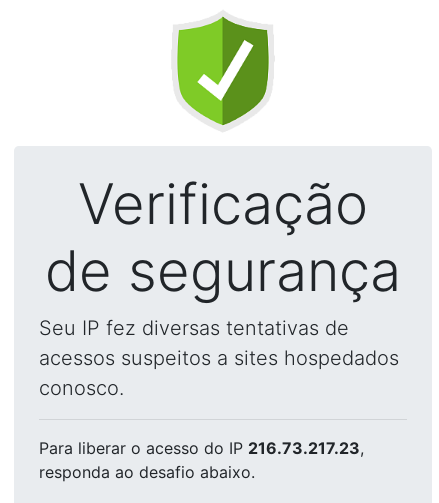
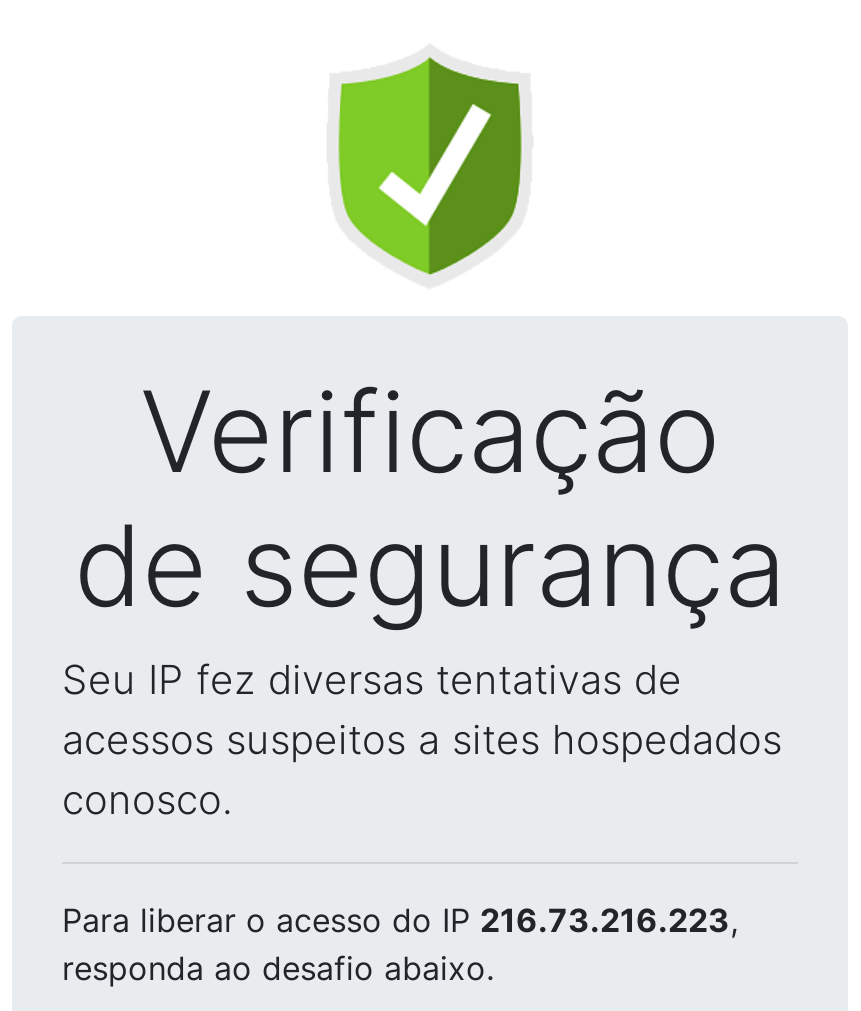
- Para liberar o acesso do IP 216.73.217.23,
+ Para liberar o acesso do IP 216.73.216.223,
